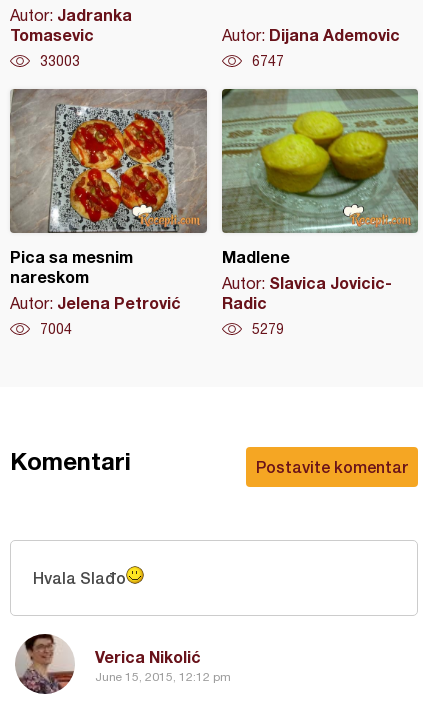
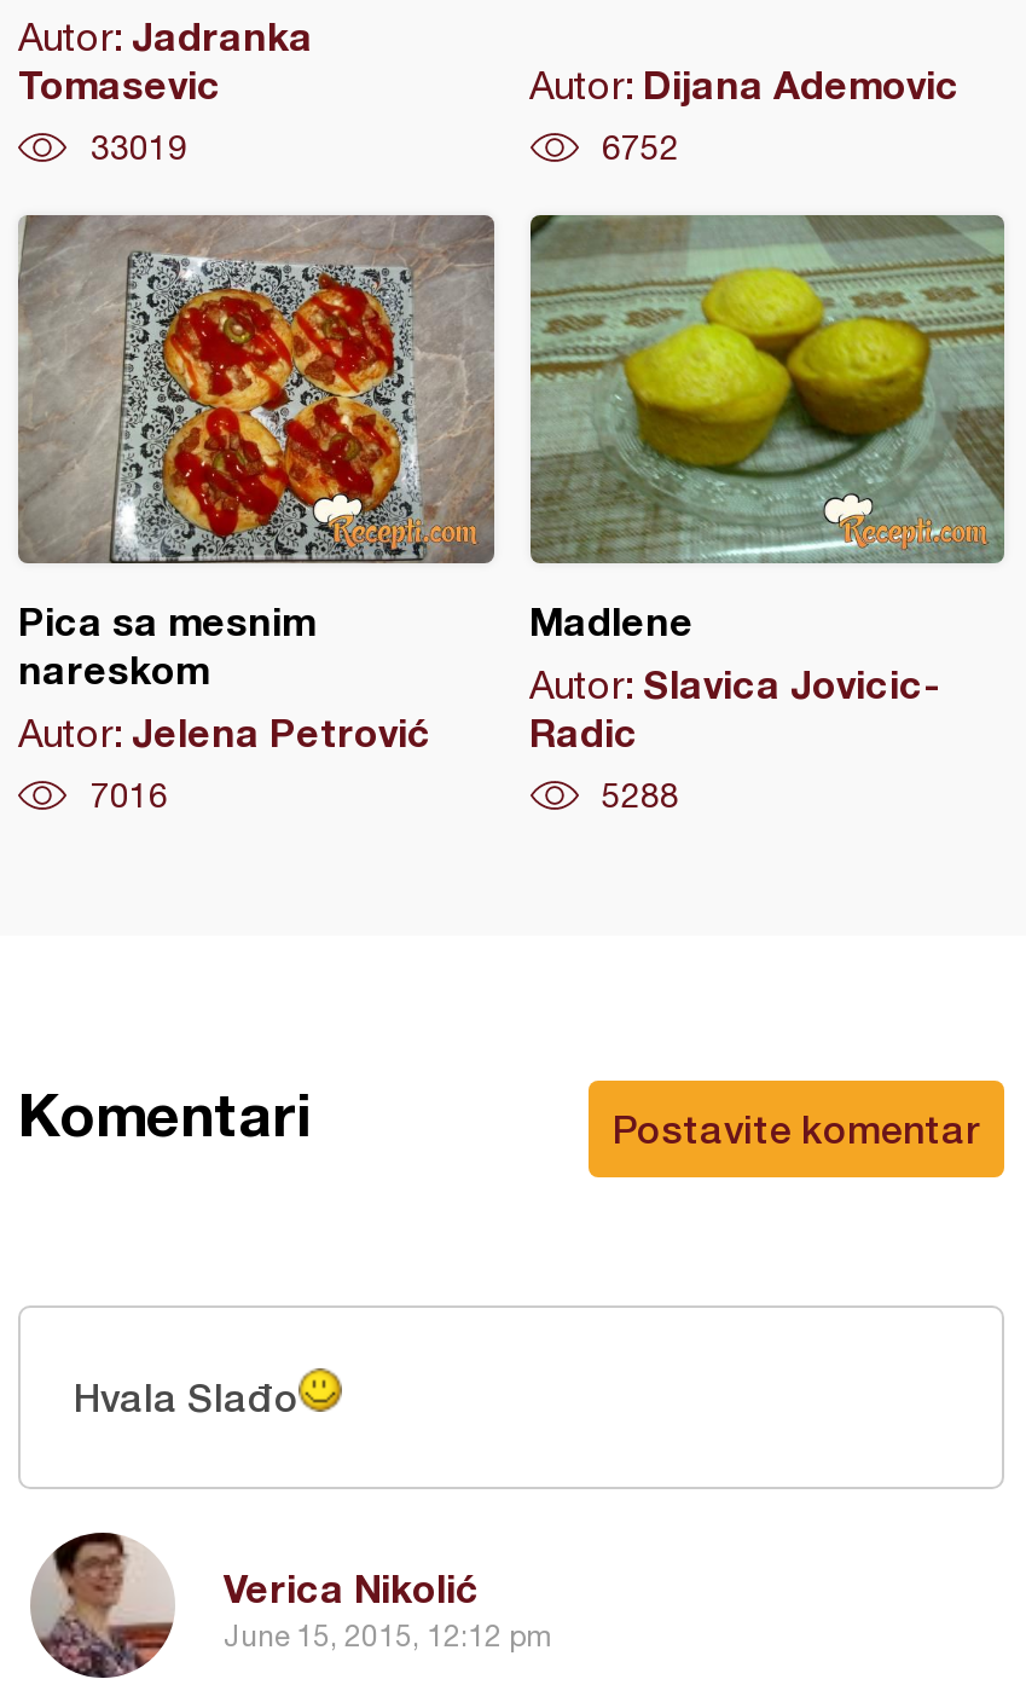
- 33003
+ 33019

- 6747
+ 6752

- 7004
+ 7016

- 5279
+ 5288
